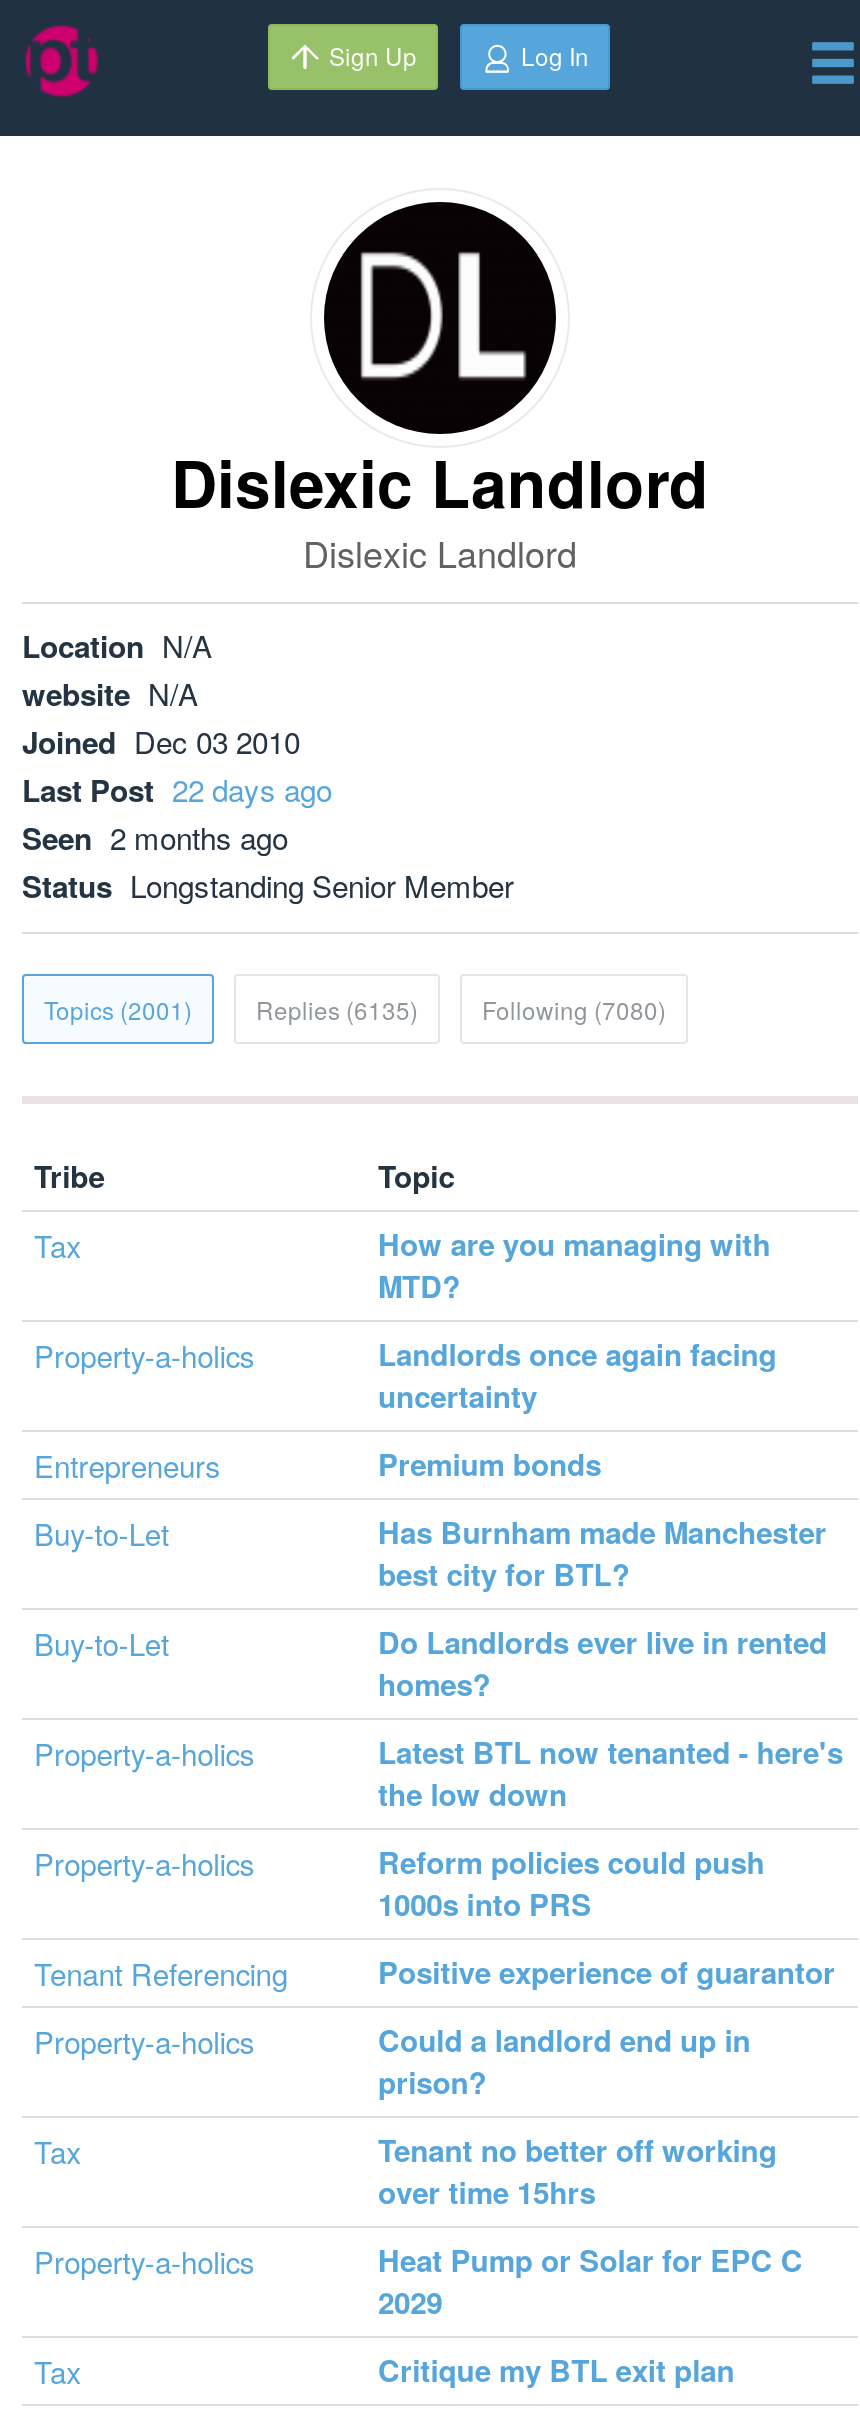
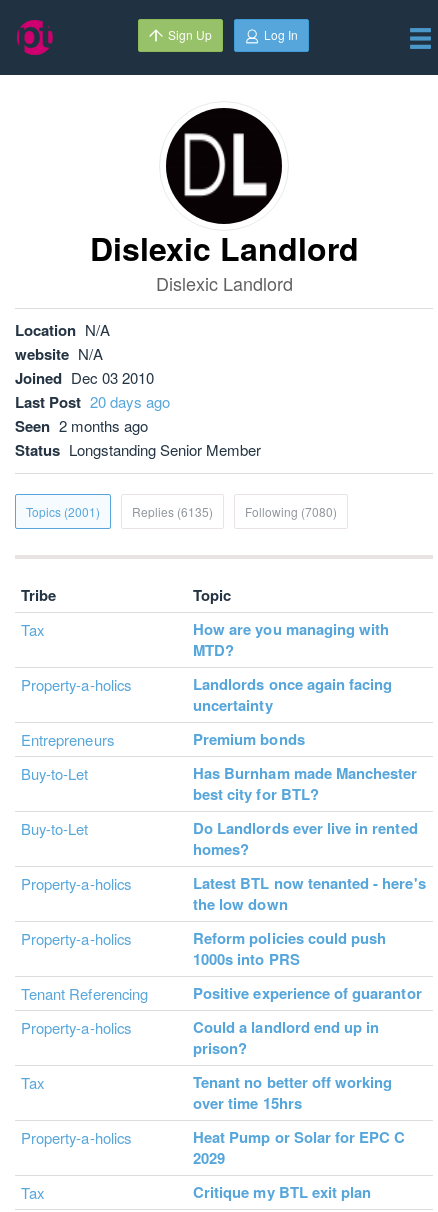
- Last Post 22 days ago
+ Last Post 20 days ago
